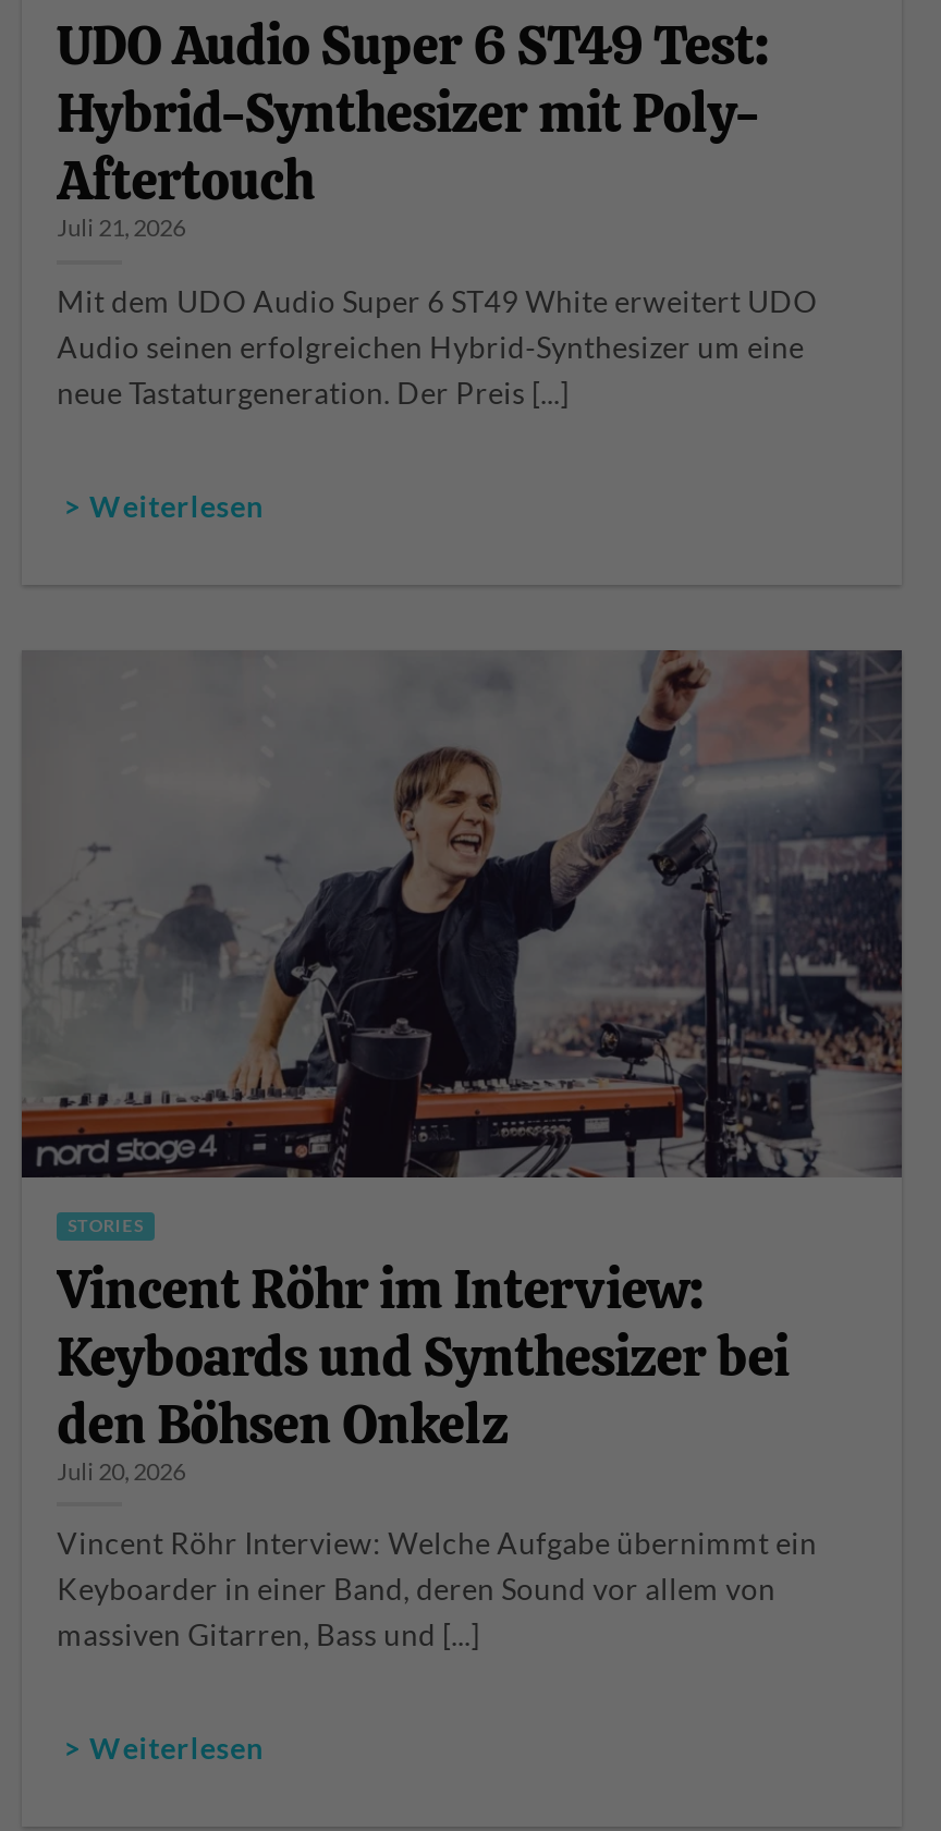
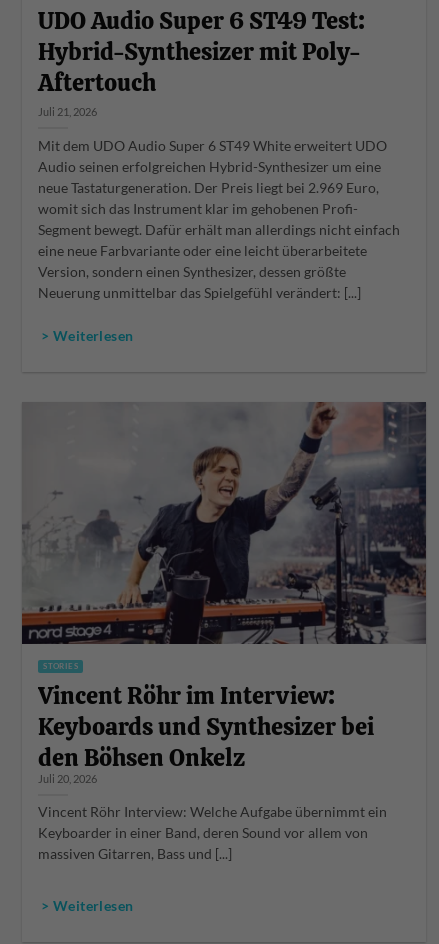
- neue Tastaturgeneration. Der Preis [...]
+ neue Tastaturgeneration. Der Preis liegt bei 2.969 Euro,
+ womit sich das Instrument klar im gehobenen Profi-
+ Segment bewegt. Dafür erhält man allerdings nicht einfach
+ eine neue Farbvariante oder eine leicht überarbeitete
+ Version, sondern einen Synthesizer, dessen größte
+ Neuerung unmittelbar das Spielgefühl verändert: [...]
